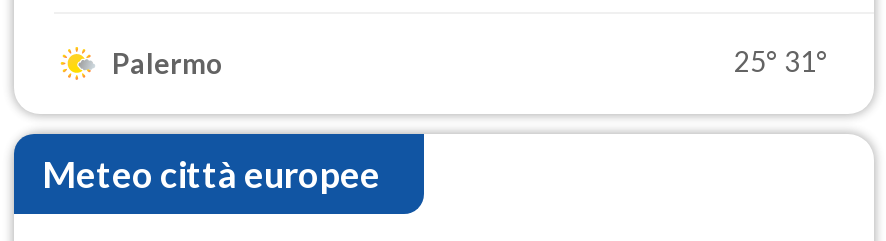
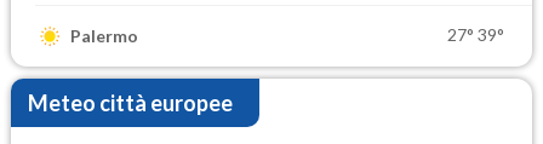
- 25° 31°
+ 27° 39°
